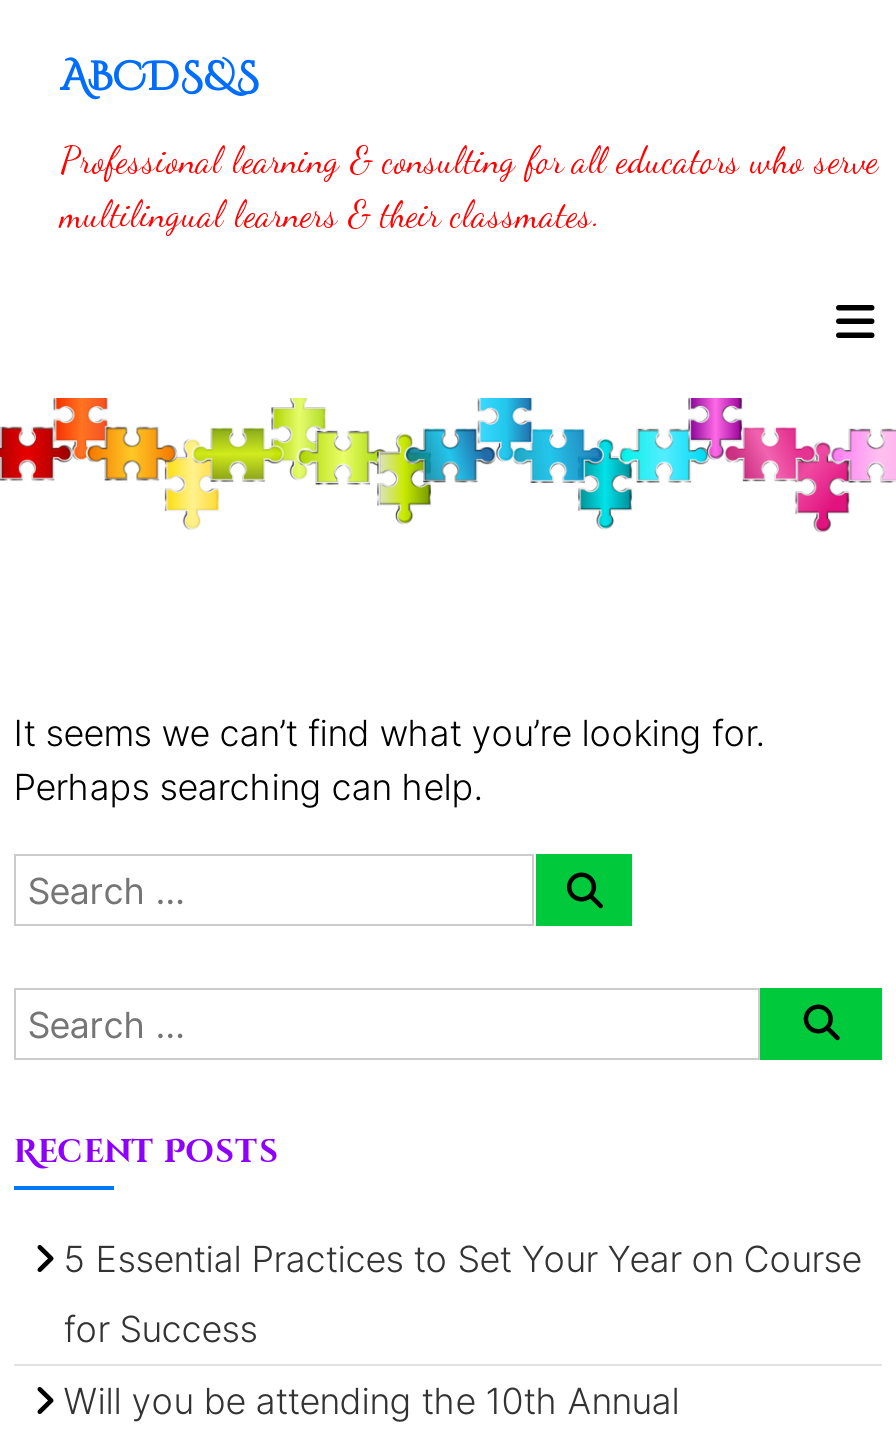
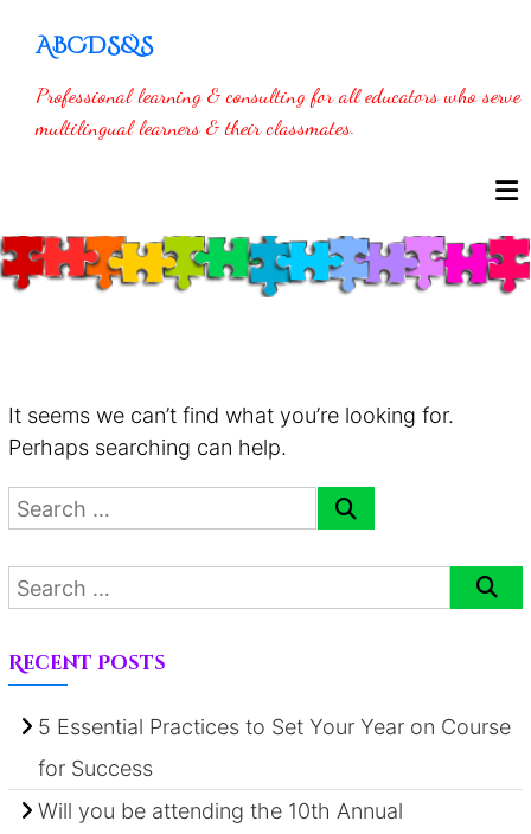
- [image]
+ [image]
